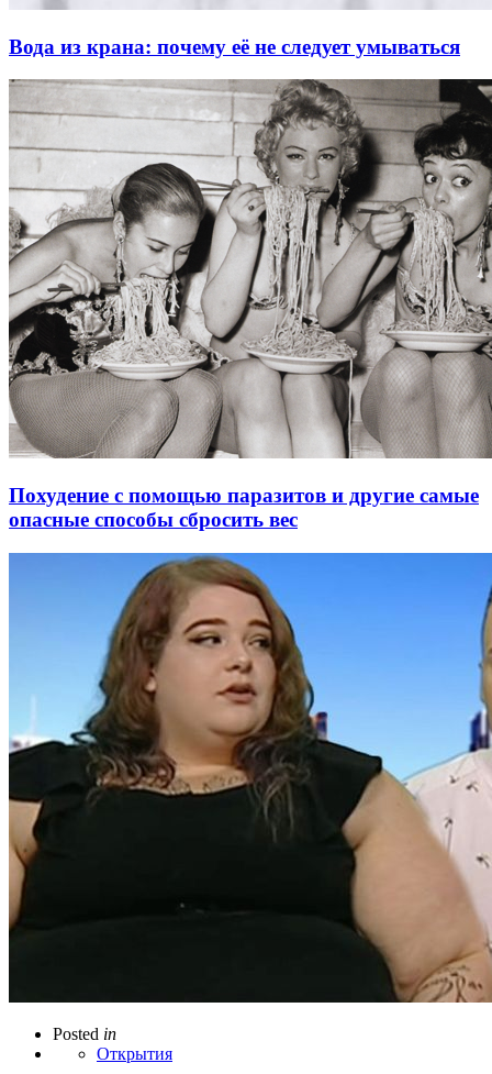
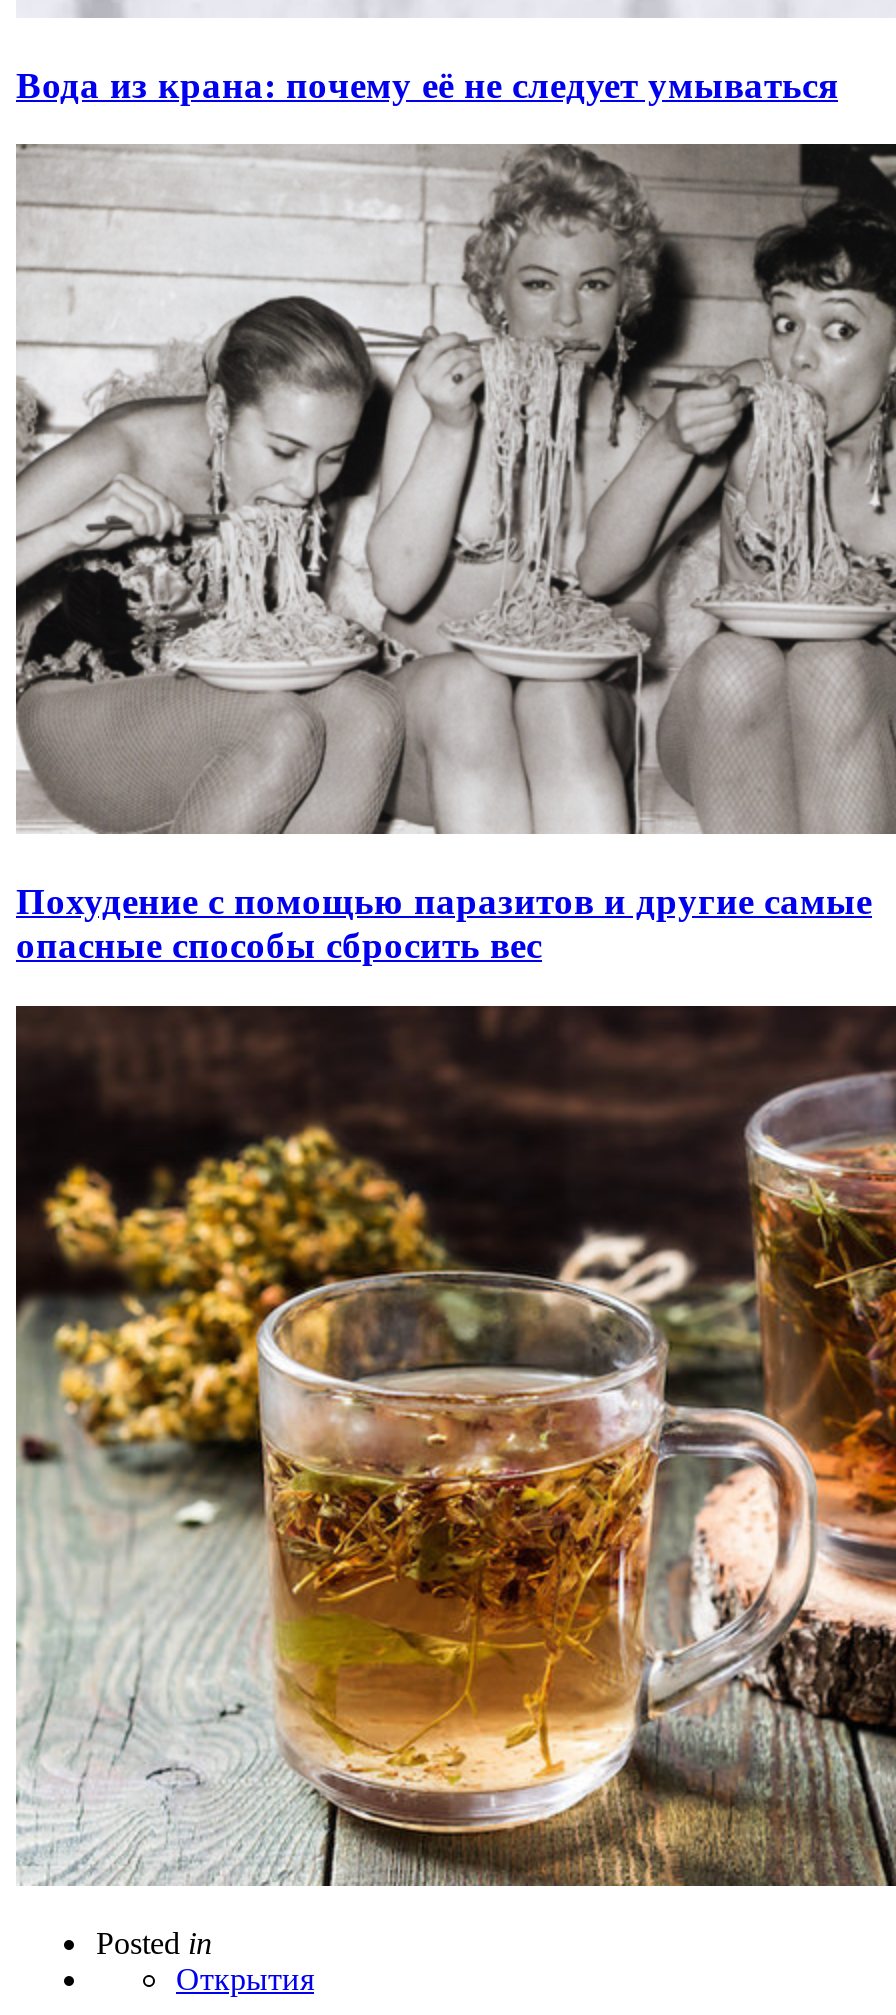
- [image]
+ [image]
